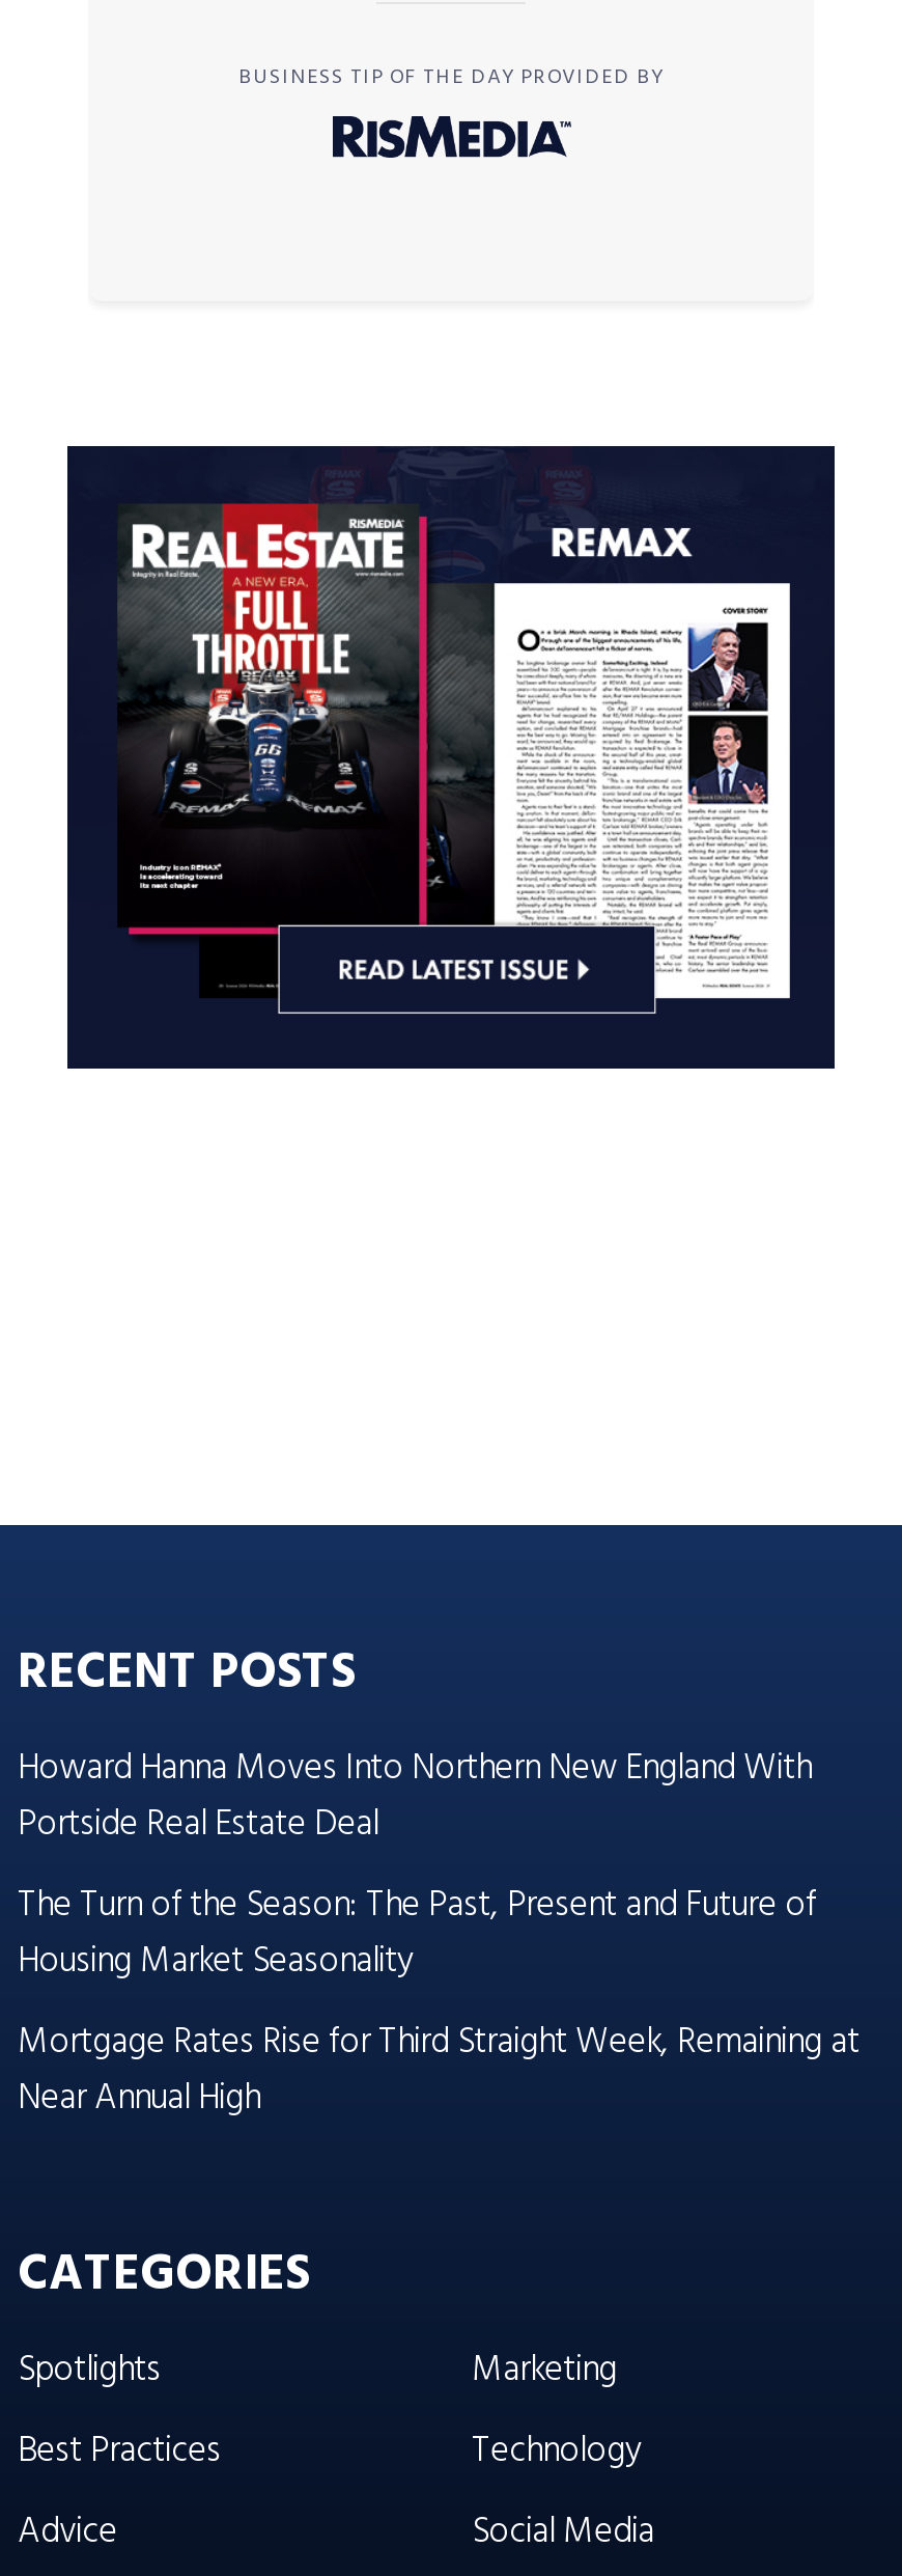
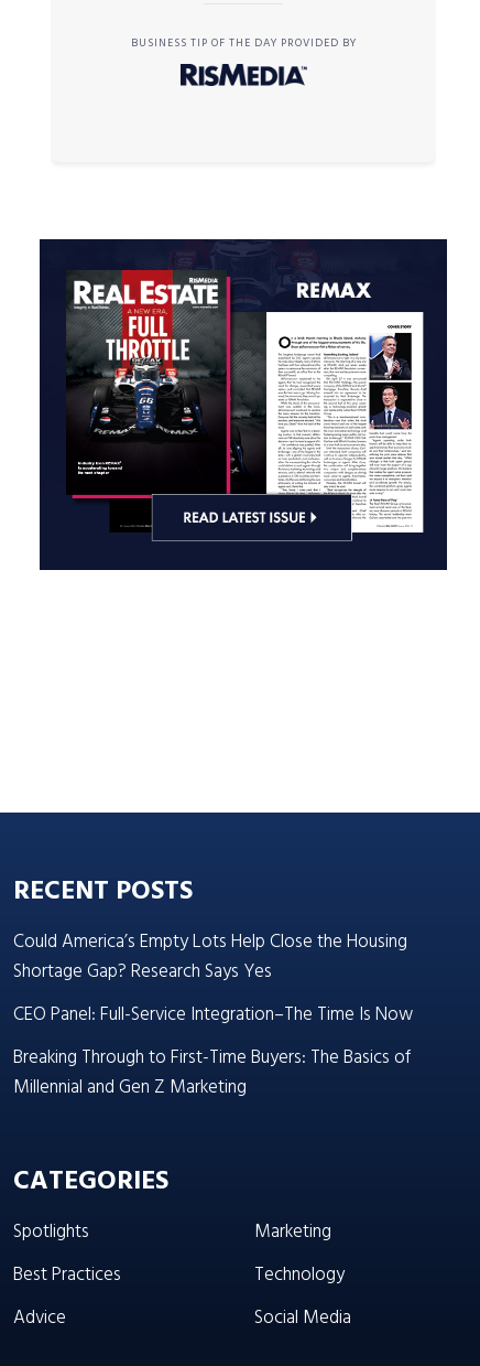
- Howard Hanna Moves Into Northern New England With
- Portside Real Estate Deal
- The Turn of the Season: The Past, Present and Future of
- Housing Market Seasonality
- Mortgage Rates Rise for Third Straight Week, Remaining at
- Near Annual High
+ Could America’s Empty Lots Help Close the Housing
+ Shortage Gap? Research Says Yes
+ CEO Panel: Full-Service Integration–The Time Is Now
+ Breaking Through to First-Time Buyers: The Basics of
+ Millennial and Gen Z Marketing
